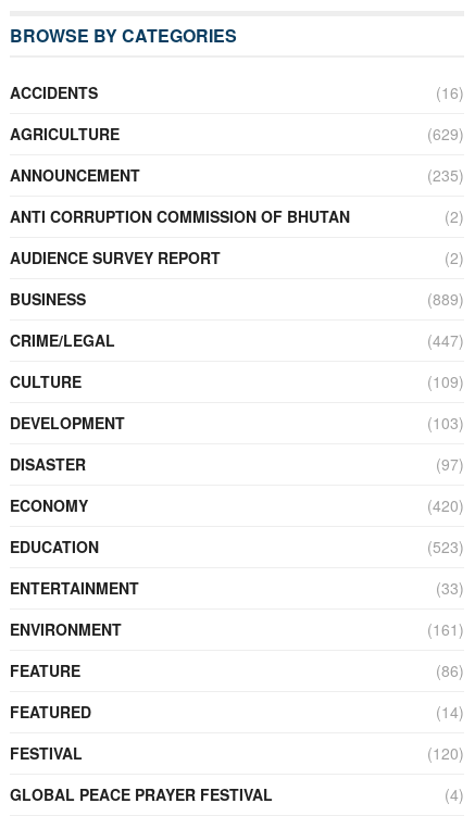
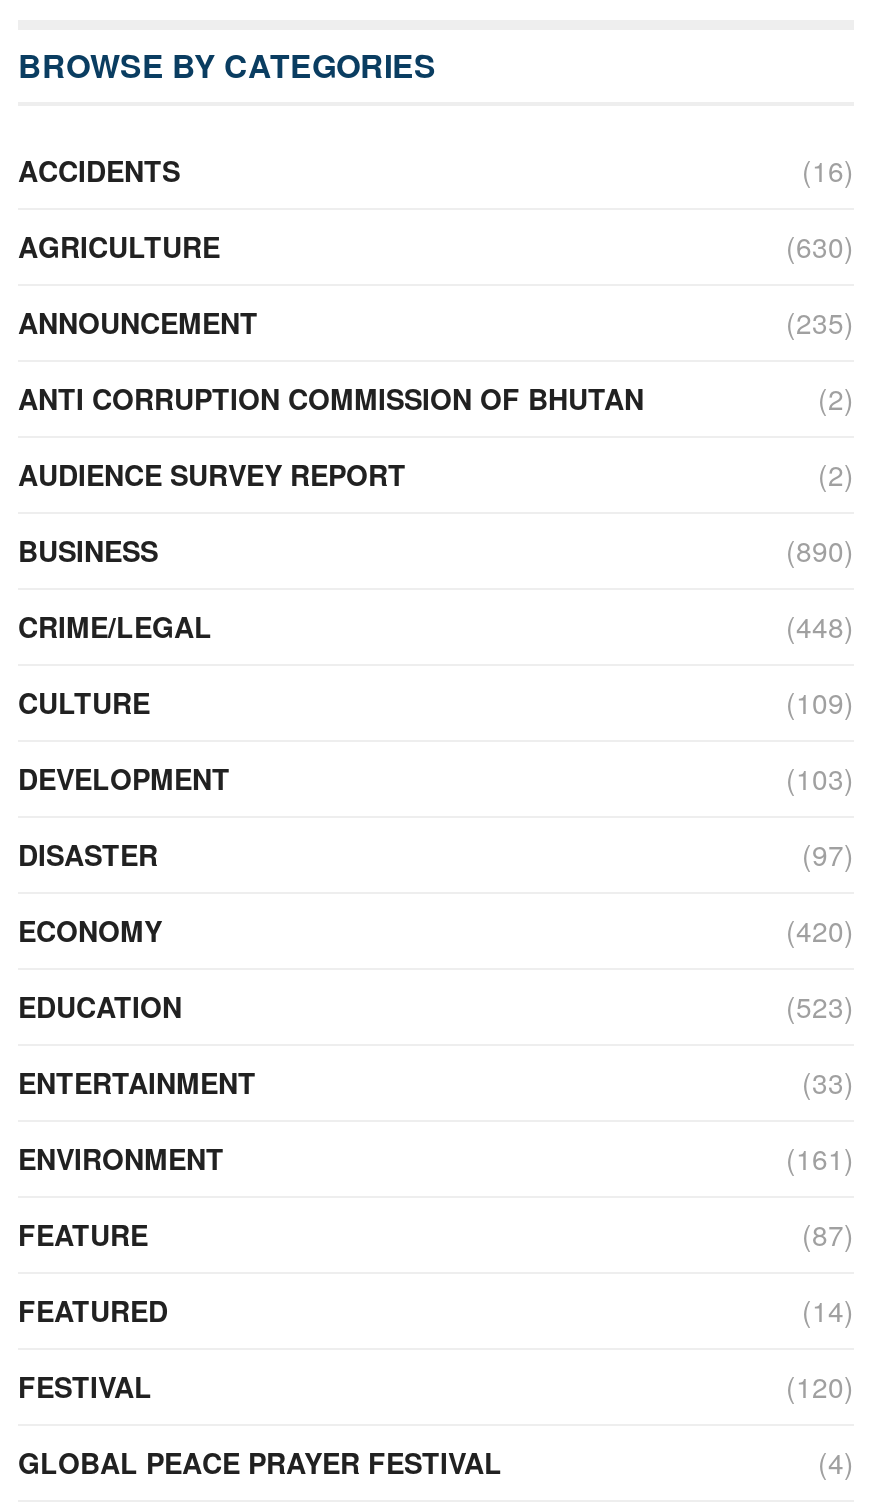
- (629)
+ (630)

- (889)
+ (890)

- (447)
+ (448)

- (86)
+ (87)
